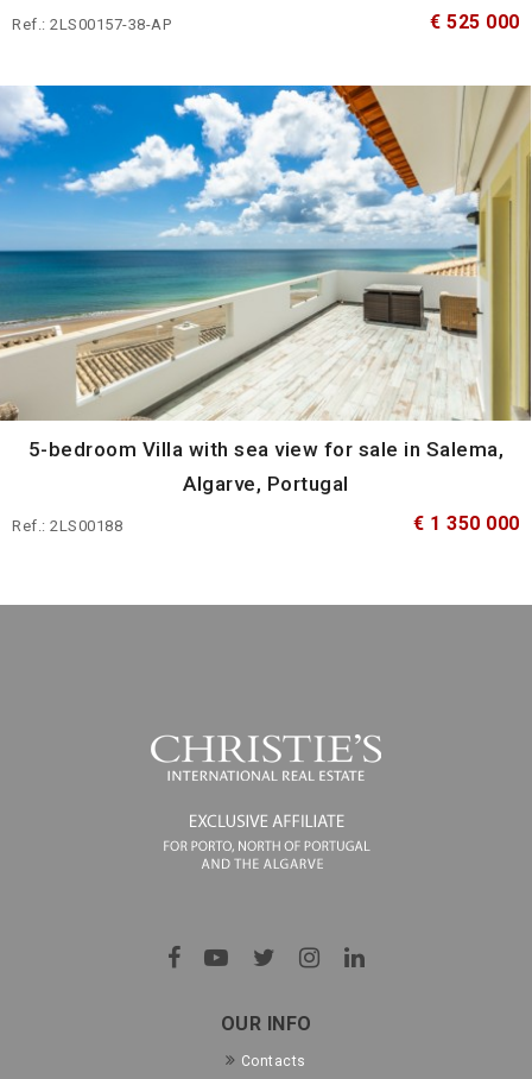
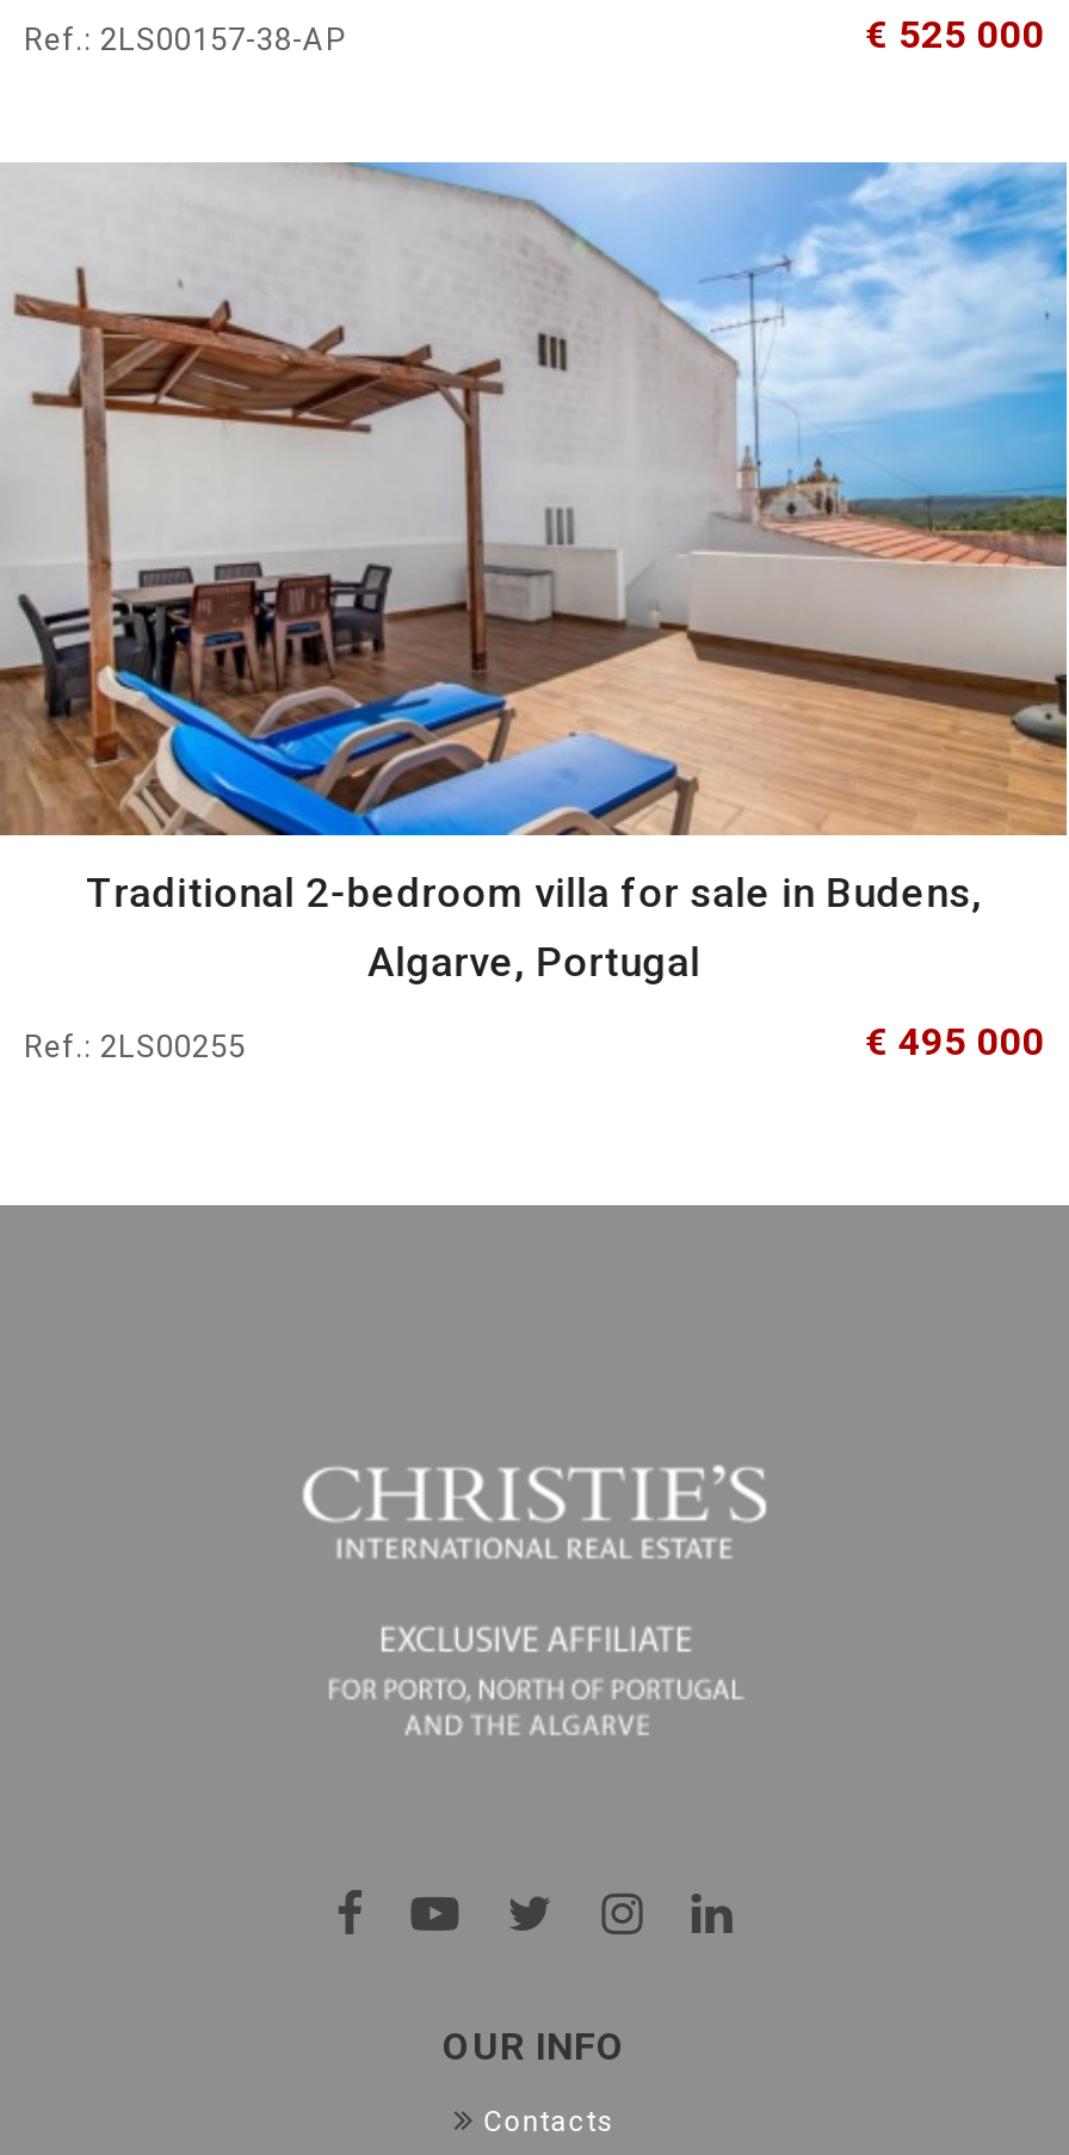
- [image]
- 5-bedroom Villa with sea view for sale in Salema,
+ [image]
+ Traditional 2-bedroom villa for sale in Budens,

- Ref.: 2LS00188
+ Ref.: 2LS00255

- € 1 350 000
+ € 495 000
